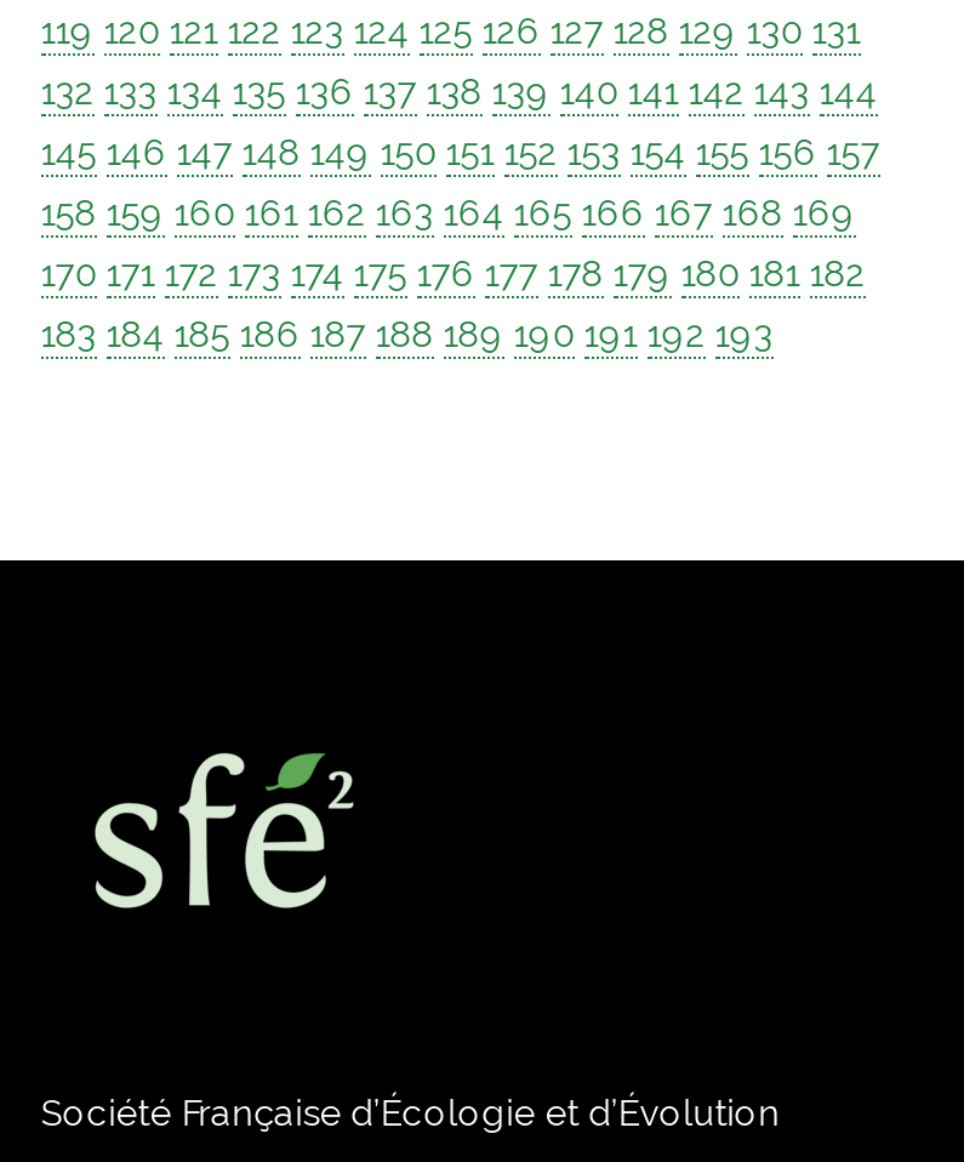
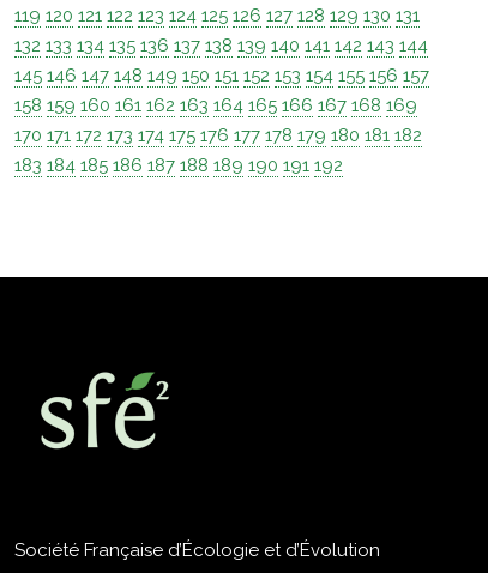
- 183 184 185 186 187 188 189 190 191 192 193
+ 183 184 185 186 187 188 189 190 191 192
